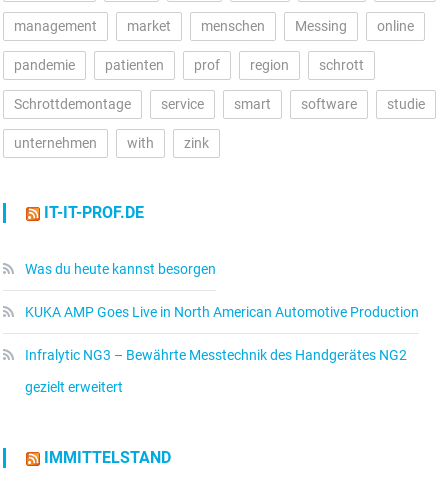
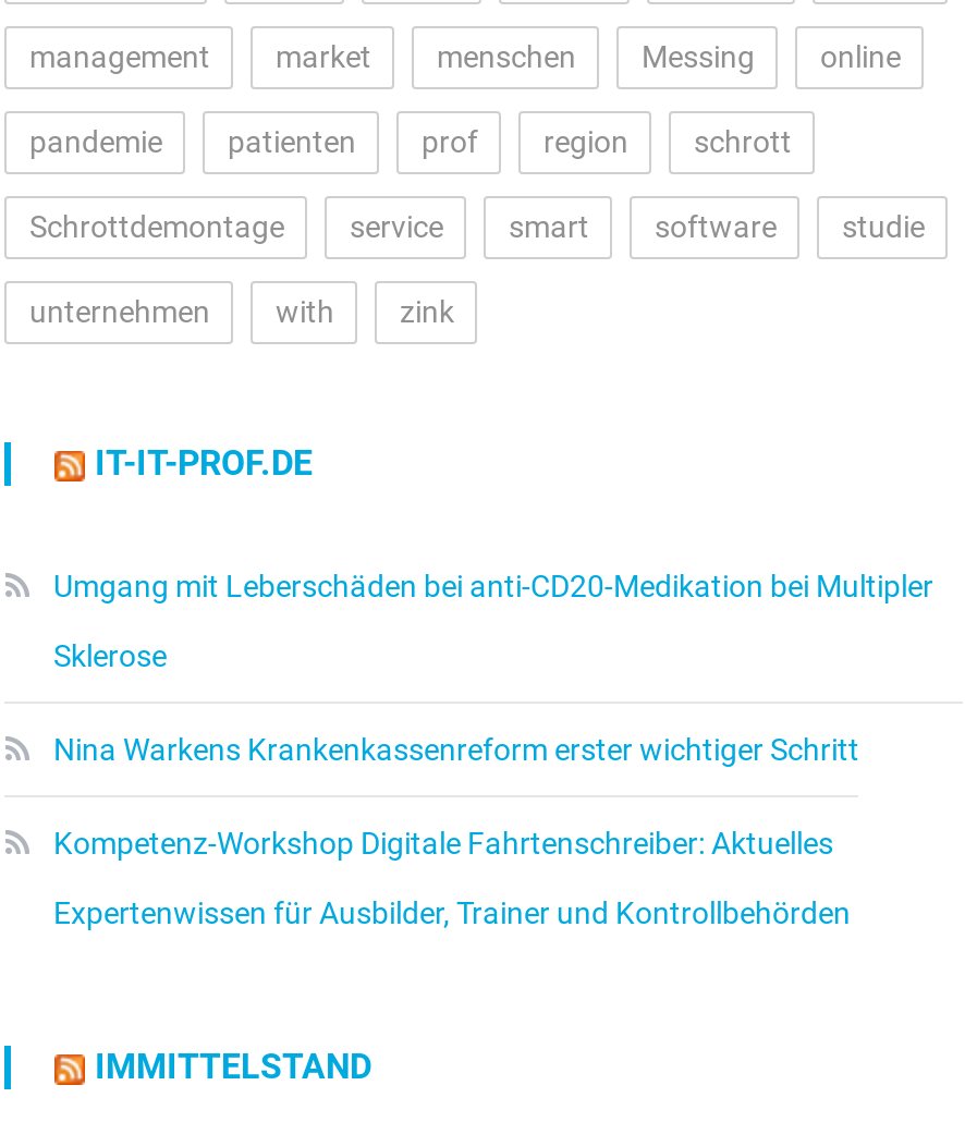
- Was du heute kannst besorgen
- KUKA AMP Goes Live in North American Automotive Production
- Infralytic NG3 – Bewährte Messtechnik des Handgerätes NG2
- gezielt erweitert
+ Umgang mit Leberschäden bei anti-CD20-Medikation bei Multipler
+ Sklerose
+ Nina Warkens Krankenkassenreform erster wichtiger Schritt
+ Kompetenz-Workshop Digitale Fahrtenschreiber: Aktuelles
+ Expertenwissen für Ausbilder, Trainer und Kontrollbehörden
